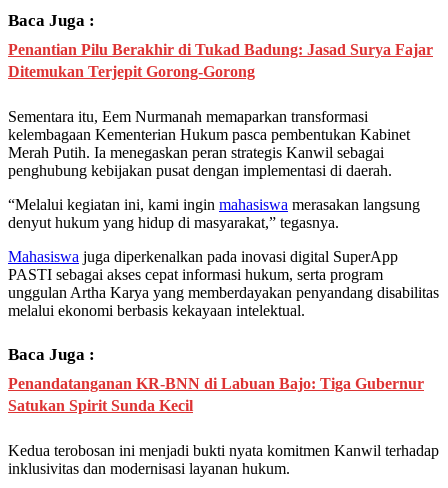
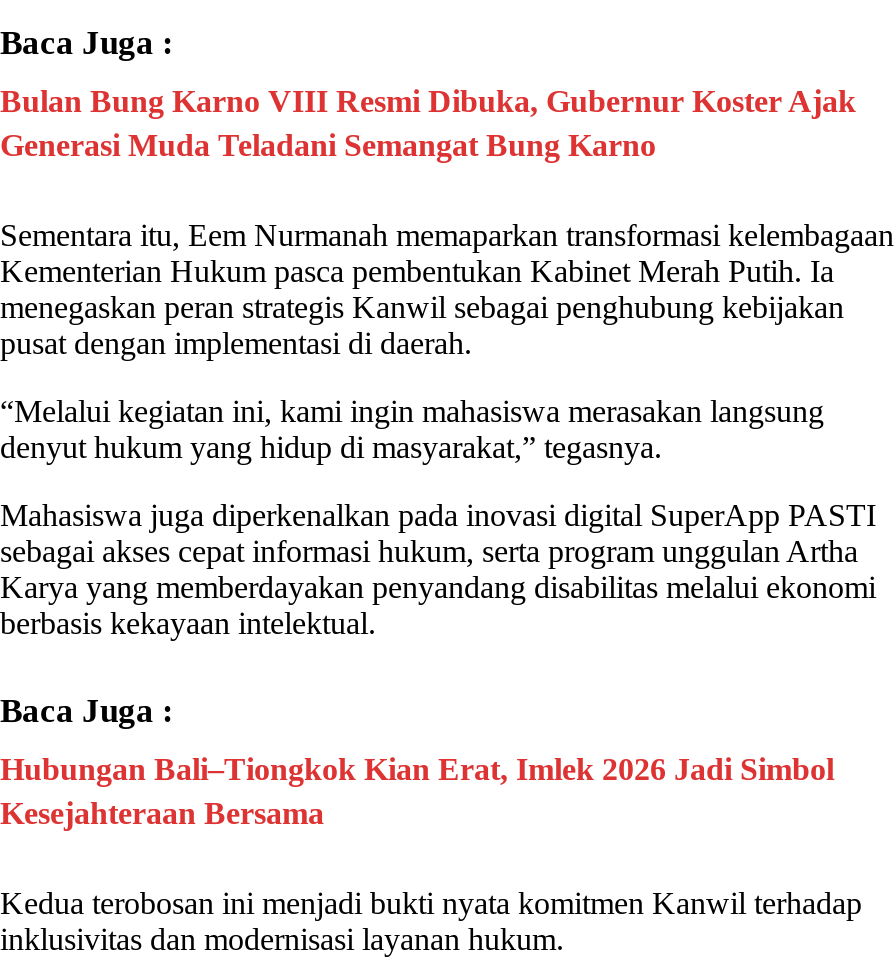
- Penantian Pilu Berakhir di Tukad Badung: Jasad Surya Fajar
- Ditemukan Terjepit Gorong-Gorong
+ Bulan Bung Karno VIII Resmi Dibuka, Gubernur Koster Ajak
+ Generasi Muda Teladani Semangat Bung Karno

- Penandatanganan KR-BNN di Labuan Bajo: Tiga Gubernur
- Satukan Spirit Sunda Kecil
+ Hubungan Bali–Tiongkok Kian Erat, Imlek 2026 Jadi Simbol
+ Kesejahteraan Bersama
